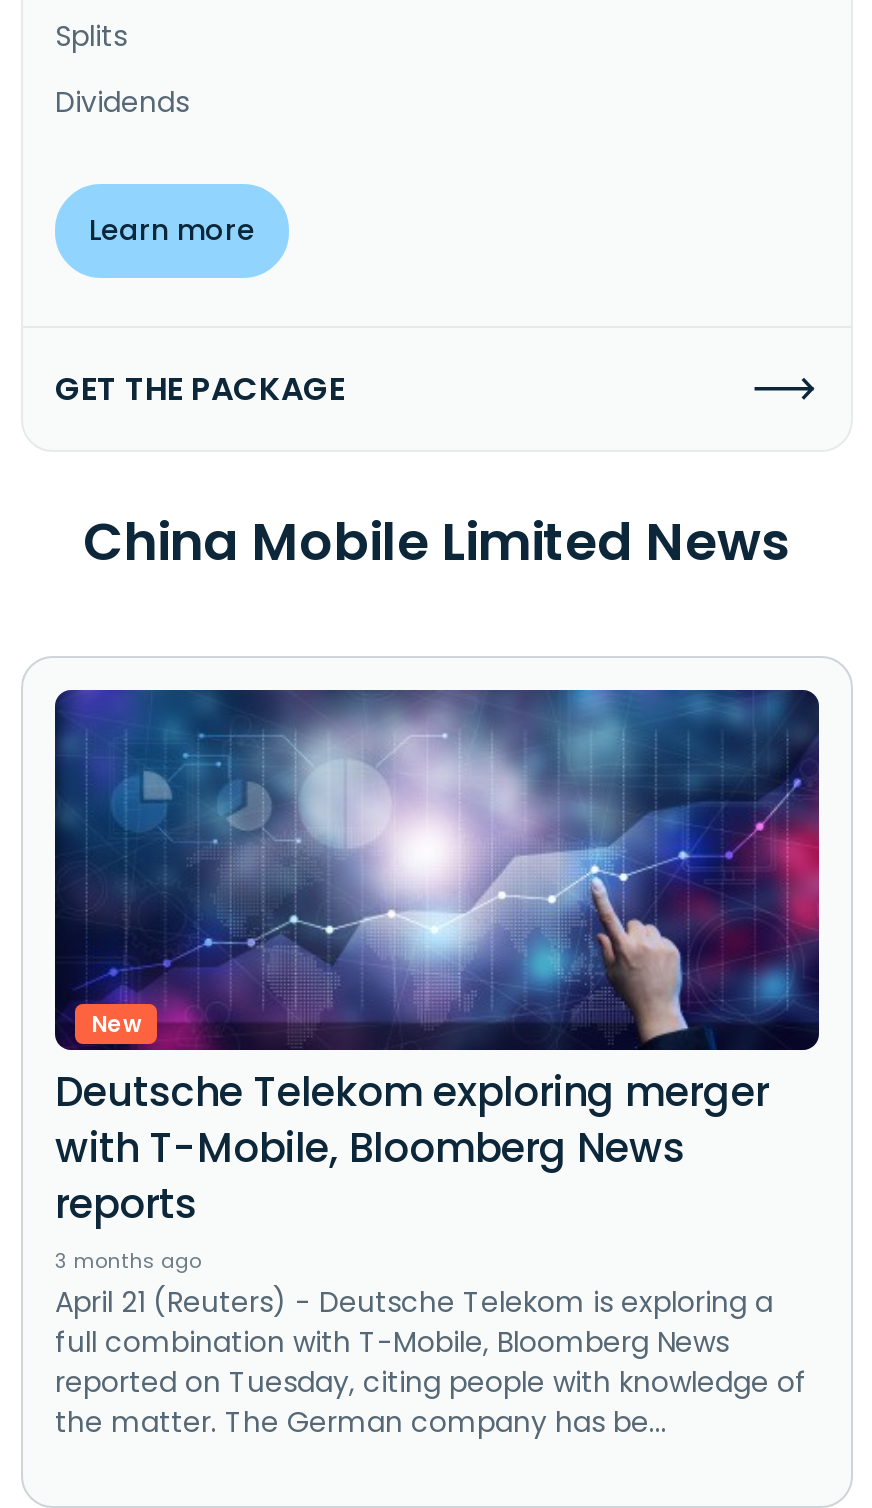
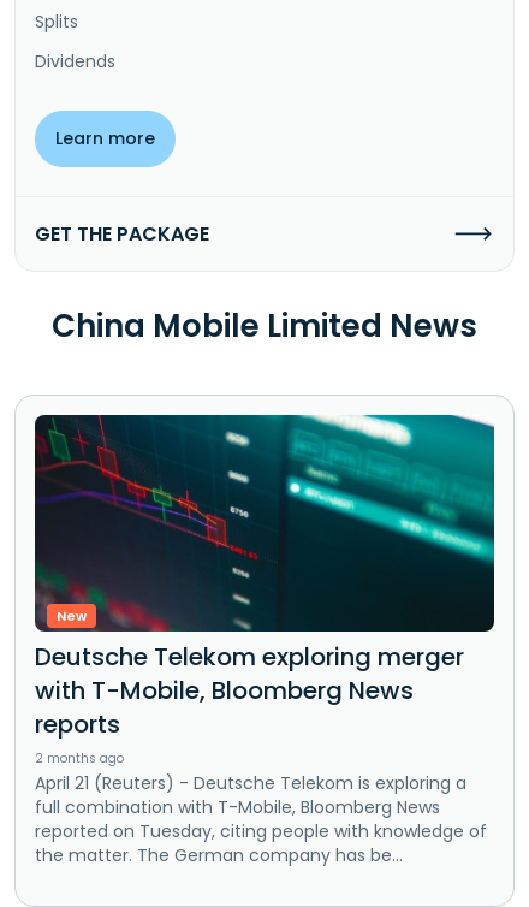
- [image]
+ [image]

- 3 months ago
+ 2 months ago
